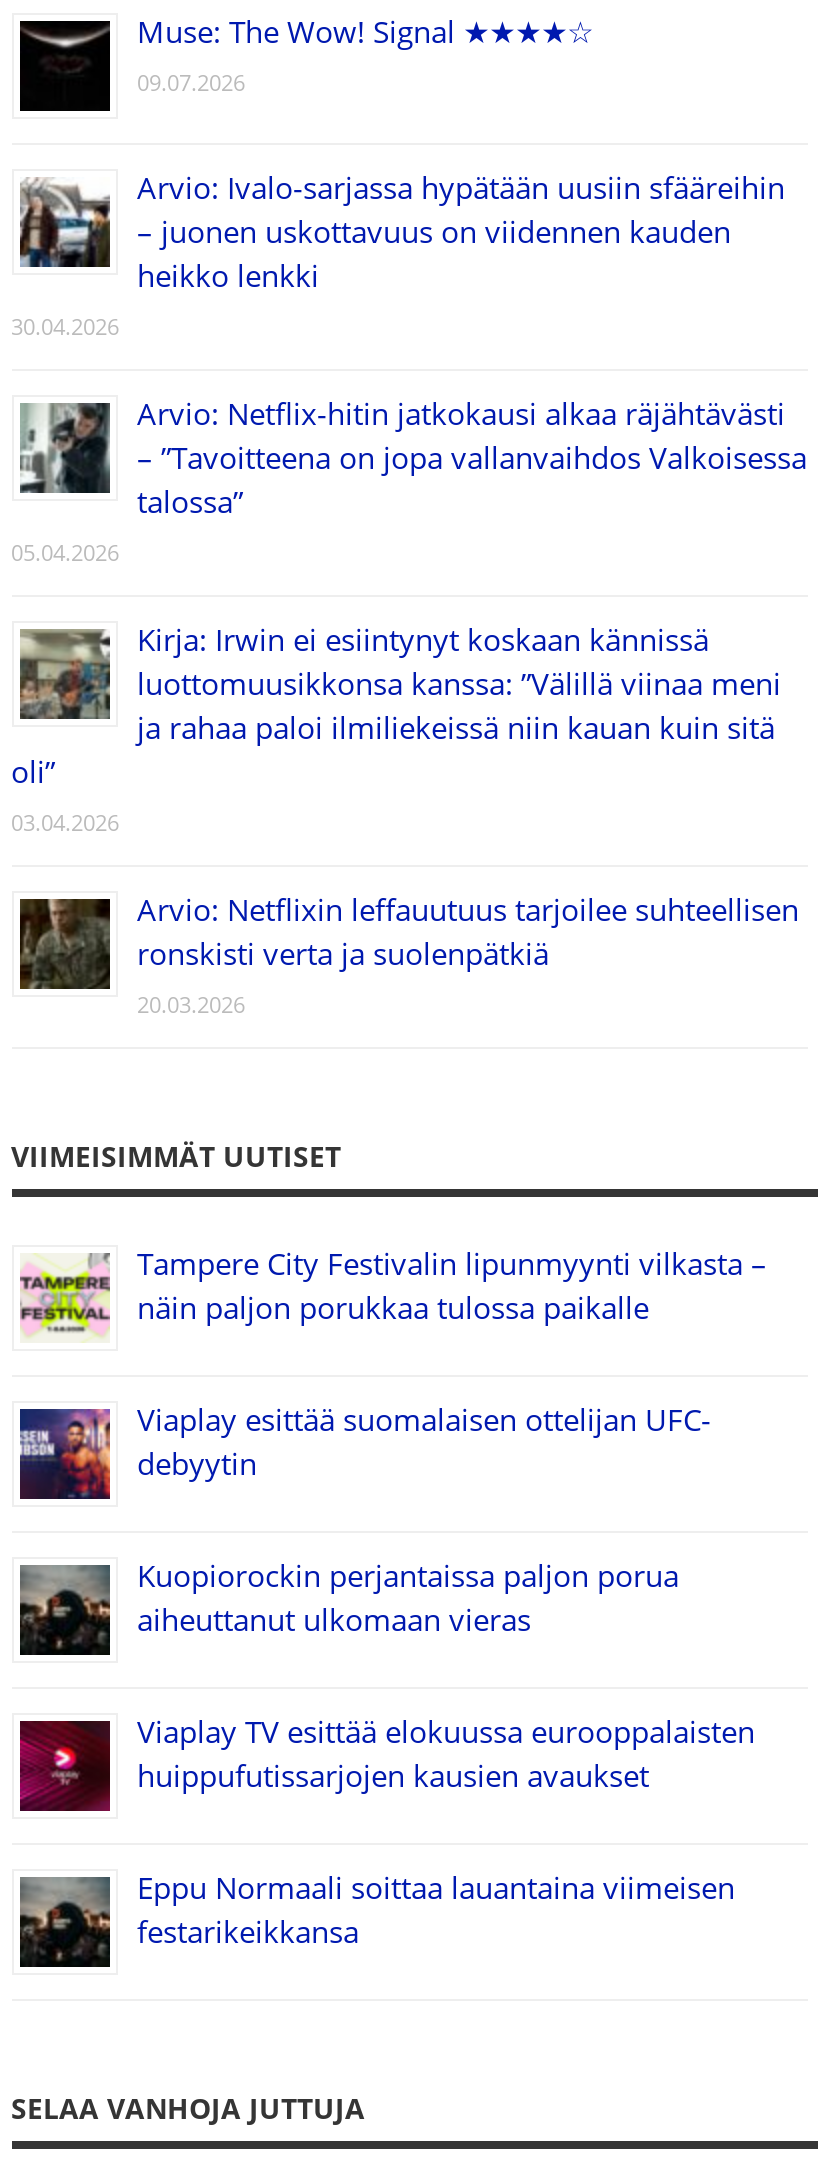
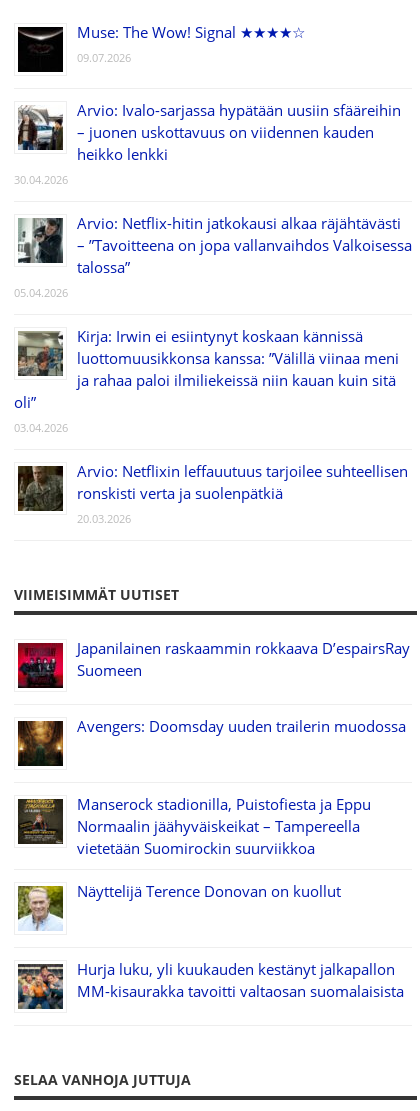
- [image]
- Tampere City Festivalin lipunmyynti vilkasta –
- näin paljon porukkaa tulossa paikalle
+ [image]
+ Japanilainen raskaammin rokkaava D’espairsRay
+ Suomeen

- [image]
- Viaplay esittää suomalaisen ottelijan UFC-
- debyytin
+ [image]
+ Avengers: Doomsday uuden trailerin muodossa

- [image]
- Kuopiorockin perjantaissa paljon porua
- aiheuttanut ulkomaan vieras
+ [image]
+ Manserock stadionilla, Puistofiesta ja Eppu
+ Normaalin jäähyväiskeikat – Tampereella
+ vietetään Suomirockin suurviikkoa

- [image]
- Viaplay TV esittää elokuussa eurooppalaisten
- huippufutissarjojen kausien avaukset
+ [image]
+ Näyttelijä Terence Donovan on kuollut

- [image]
- Eppu Normaali soittaa lauantaina viimeisen
- festarikeikkansa
+ [image]
+ Hurja luku, yli kuukauden kestänyt jalkapallon
+ MM-kisaurakka tavoitti valtaosan suomalaisista
